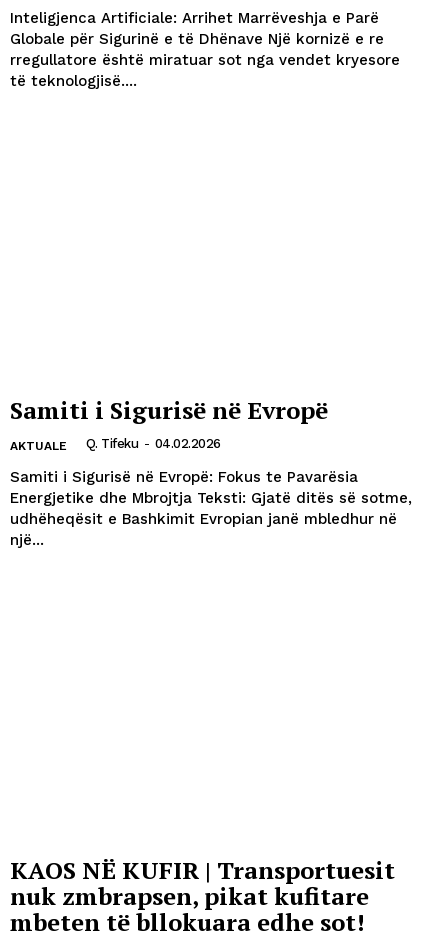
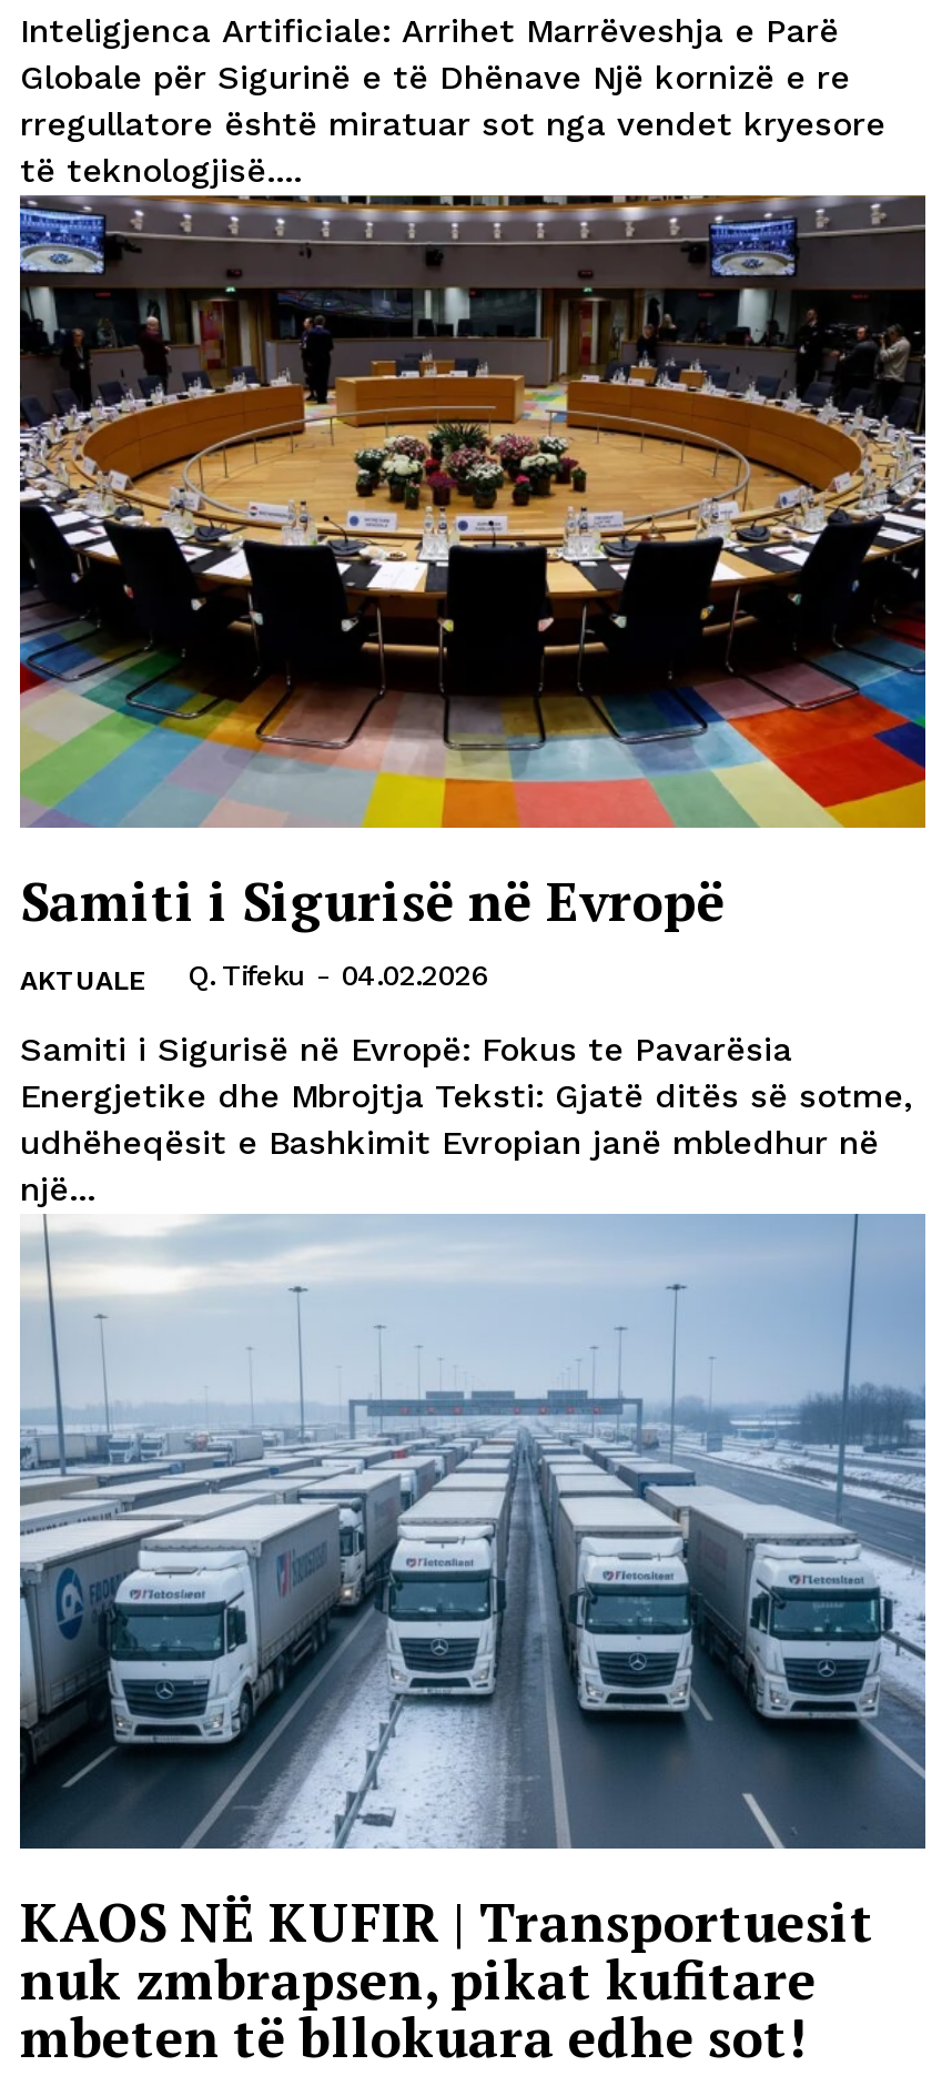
+ [image]

+ [image]
